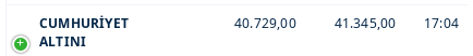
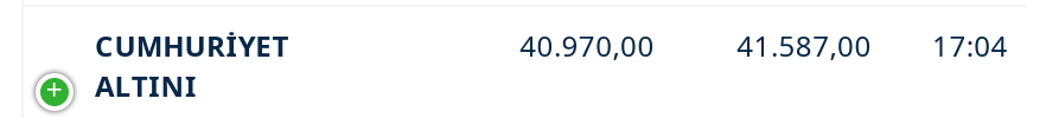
- 40.729,00
+ 40.970,00

- 41.345,00 17:04
+ 41.587,00 17:04
